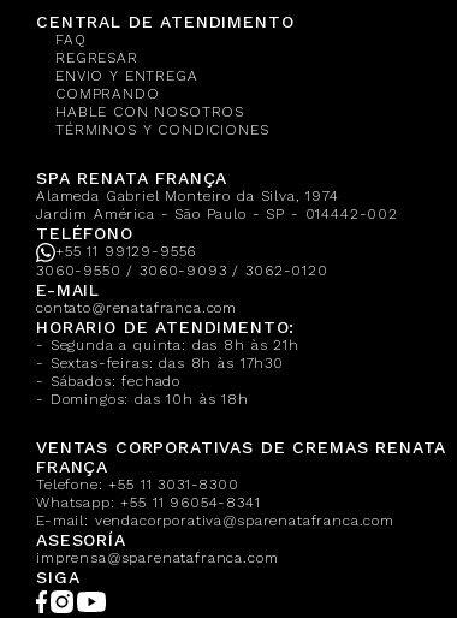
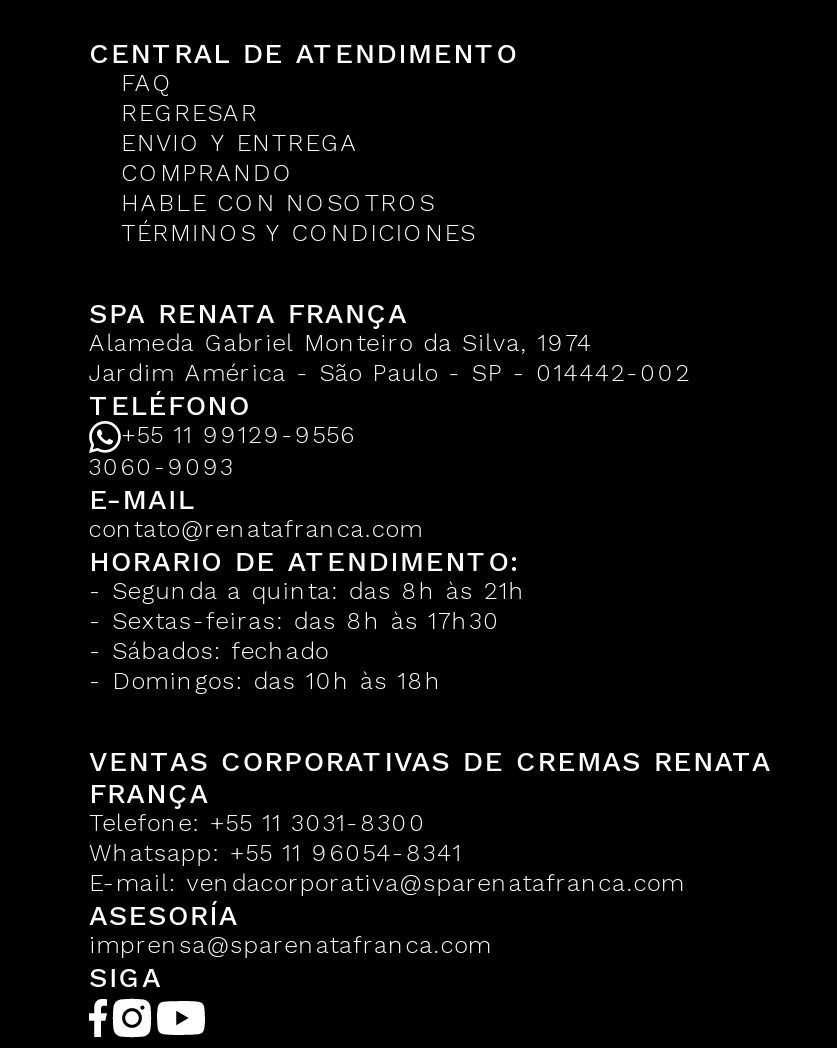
- 3060-9550 / 3060-9093 / 3062-0120
+ 3060-9093
